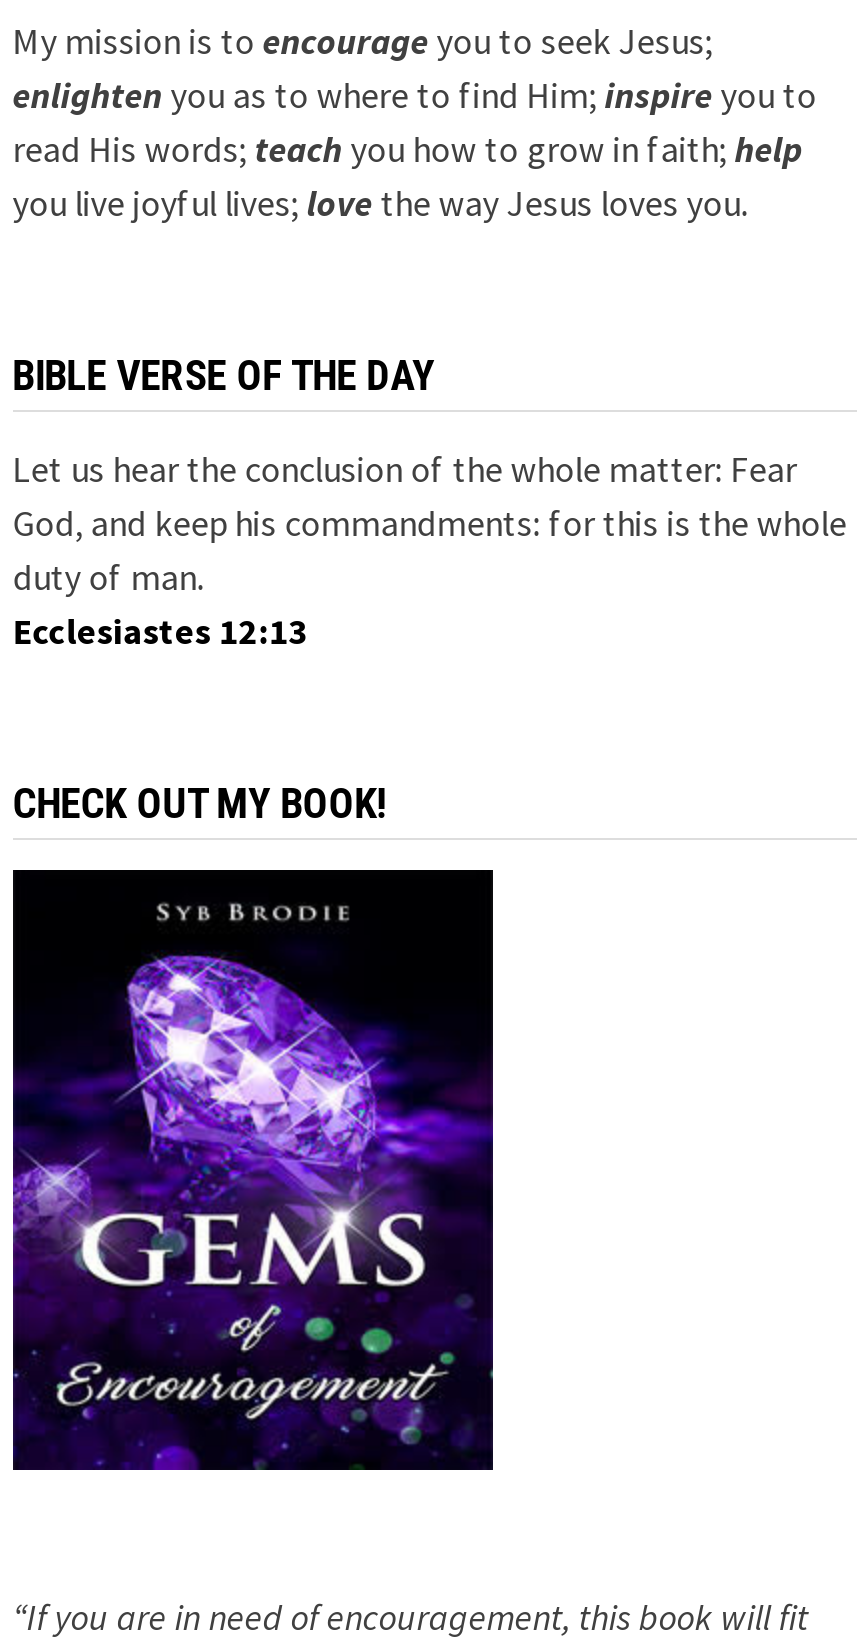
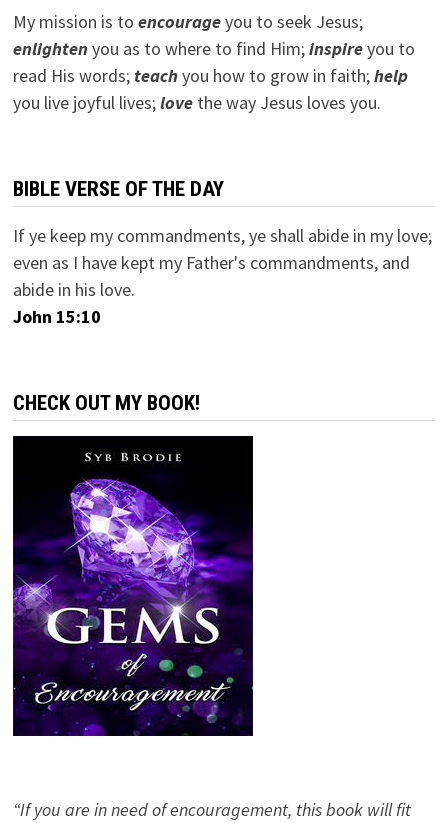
- Let us hear the conclusion of the whole matter: Fear
- God, and keep his commandments: for this is the whole
- duty of man.
- Ecclesiastes 12:13
+ If ye keep my commandments, ye shall abide in my love;
+ even as I have kept my Father's commandments, and
+ abide in his love.
+ John 15:10
